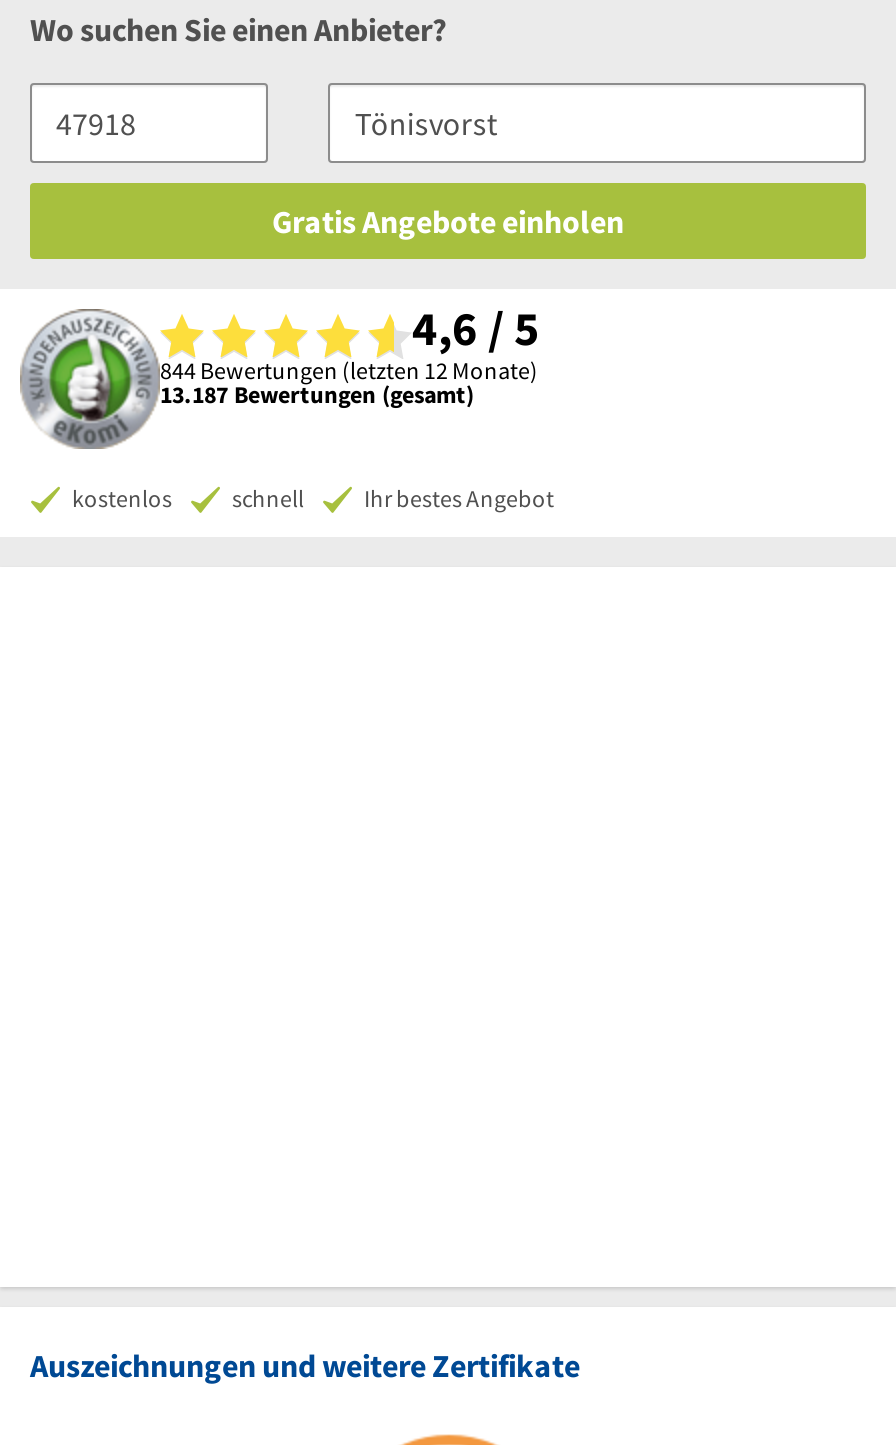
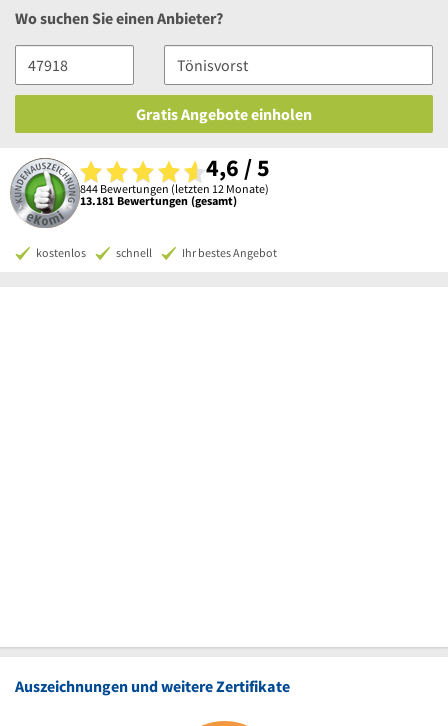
- 13.187 Bewertungen (gesamt)
+ 13.181 Bewertungen (gesamt)
